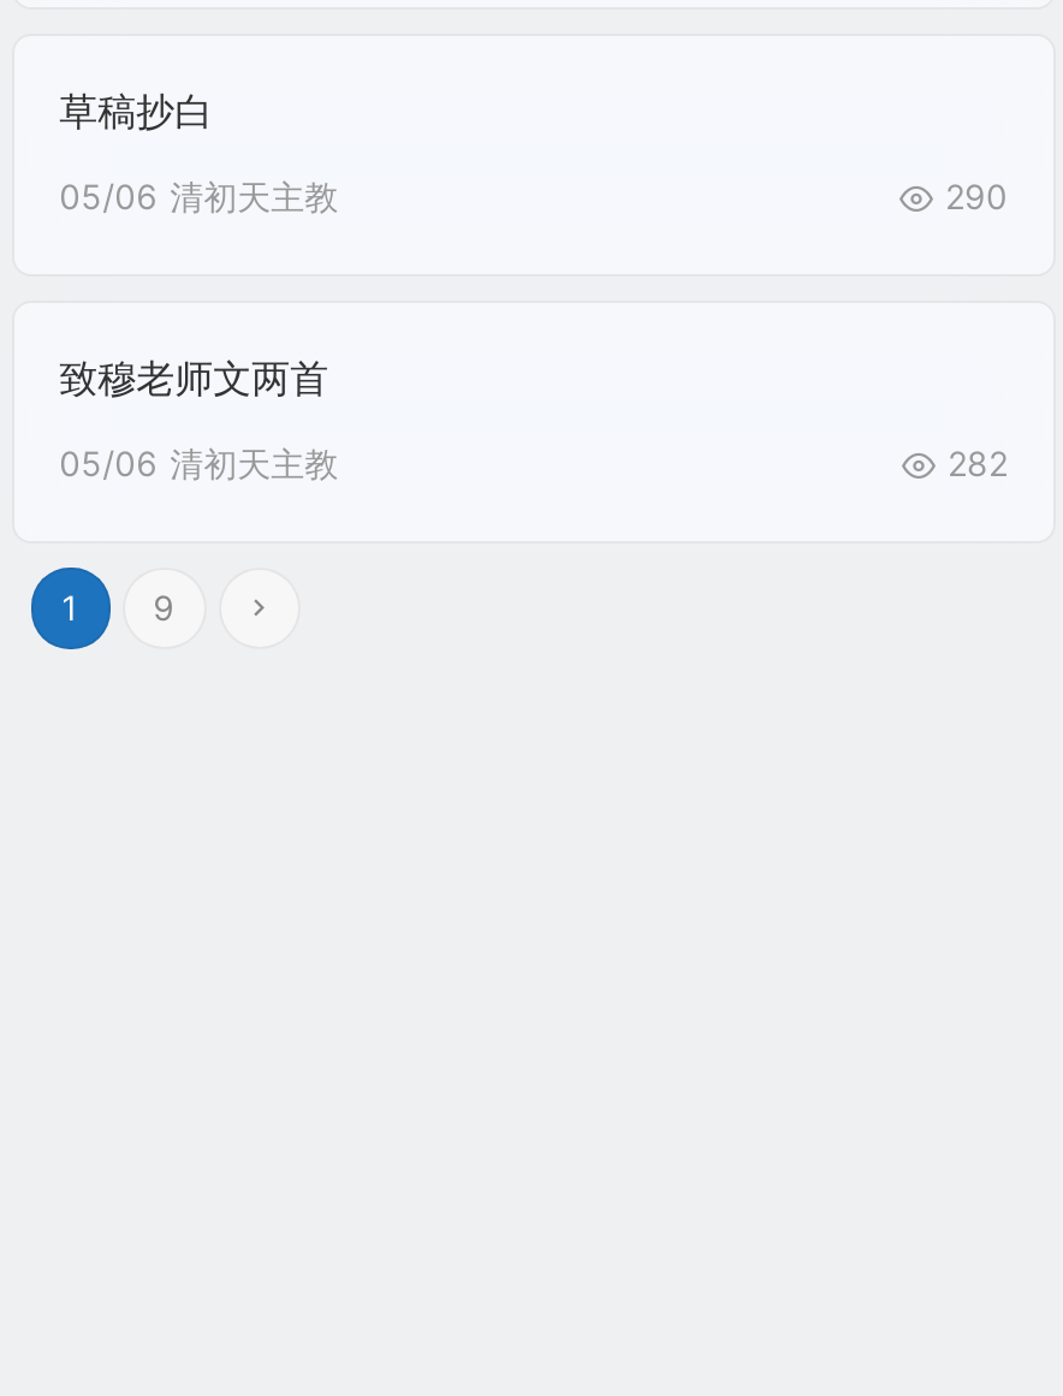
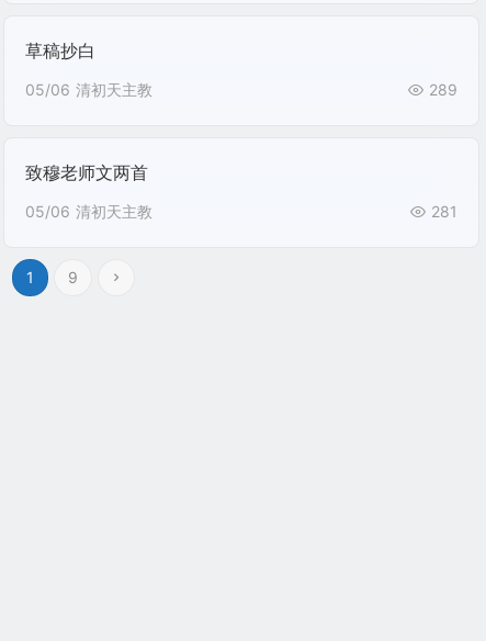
- 290
+ 289

- 282
+ 281
